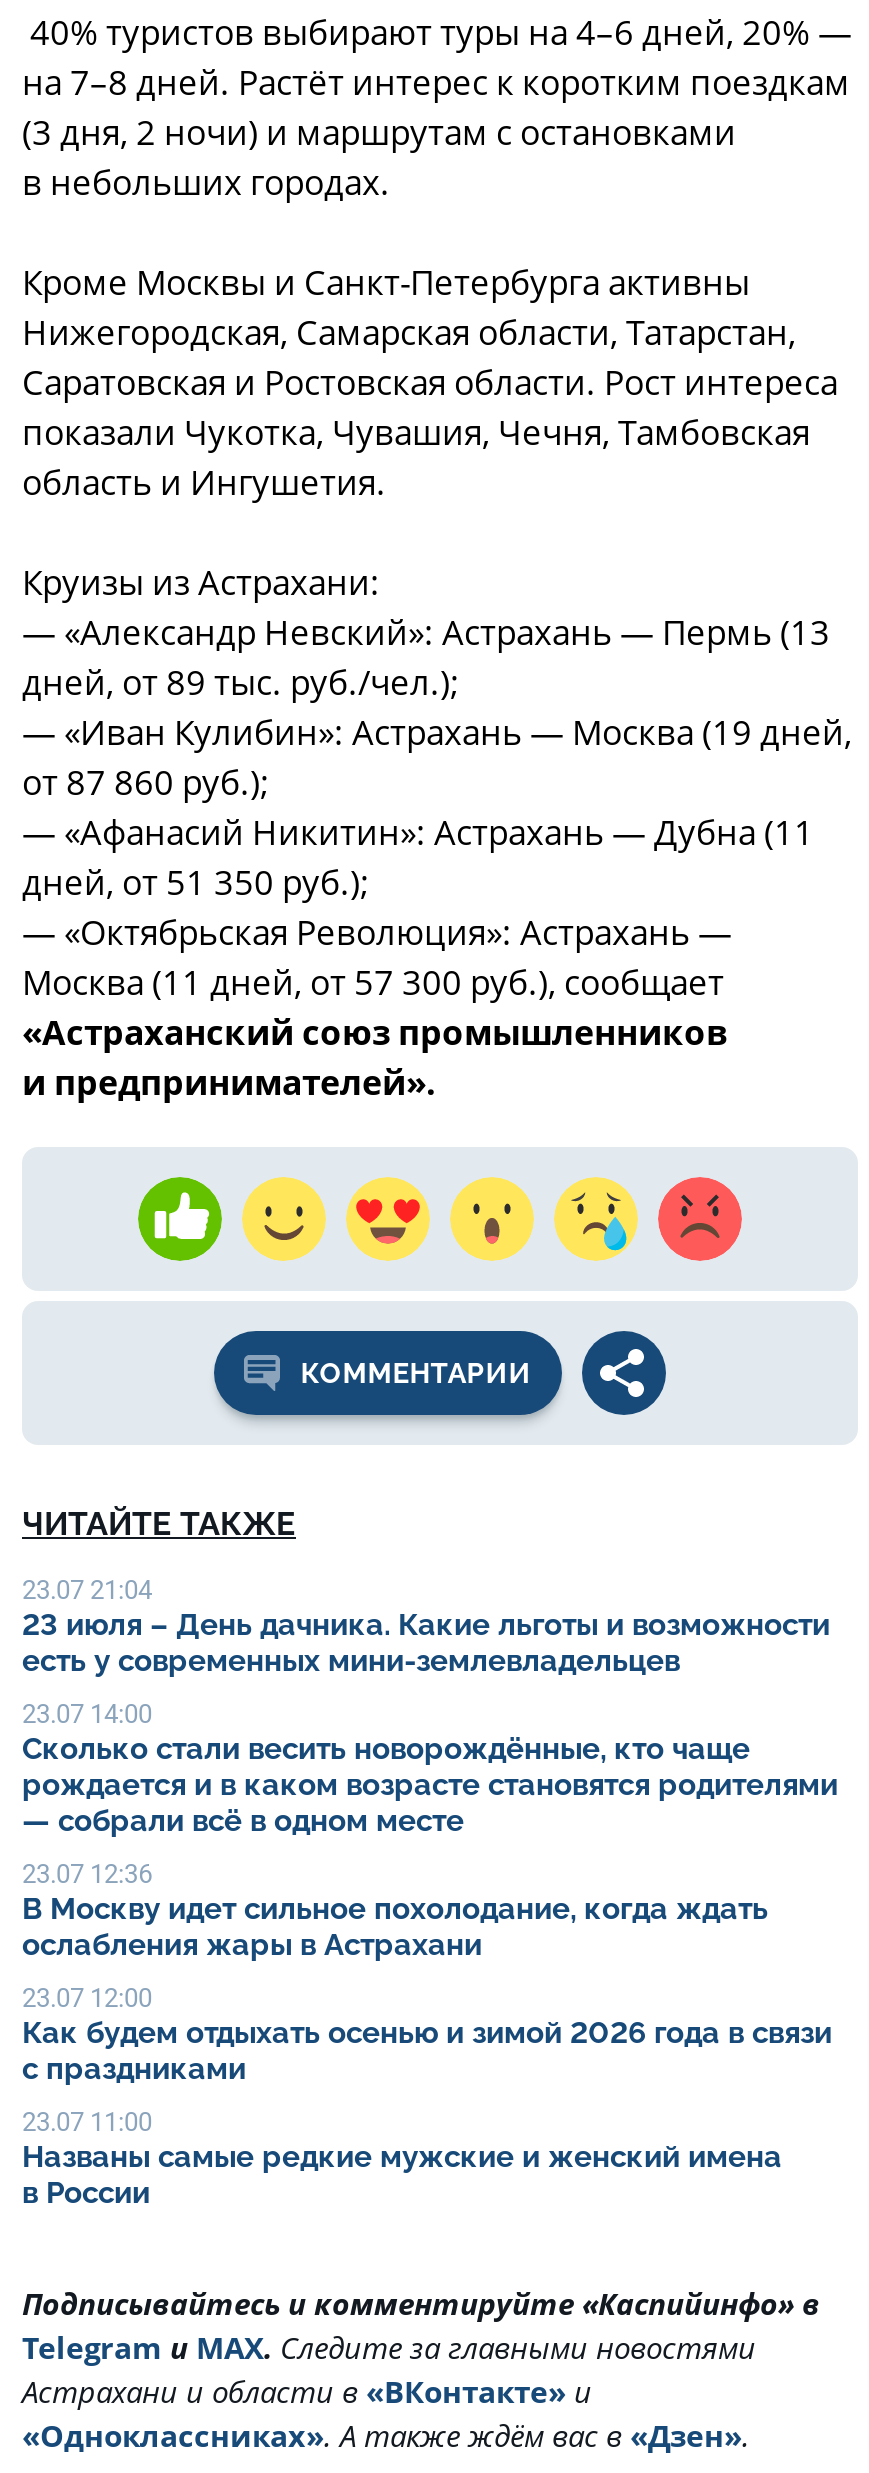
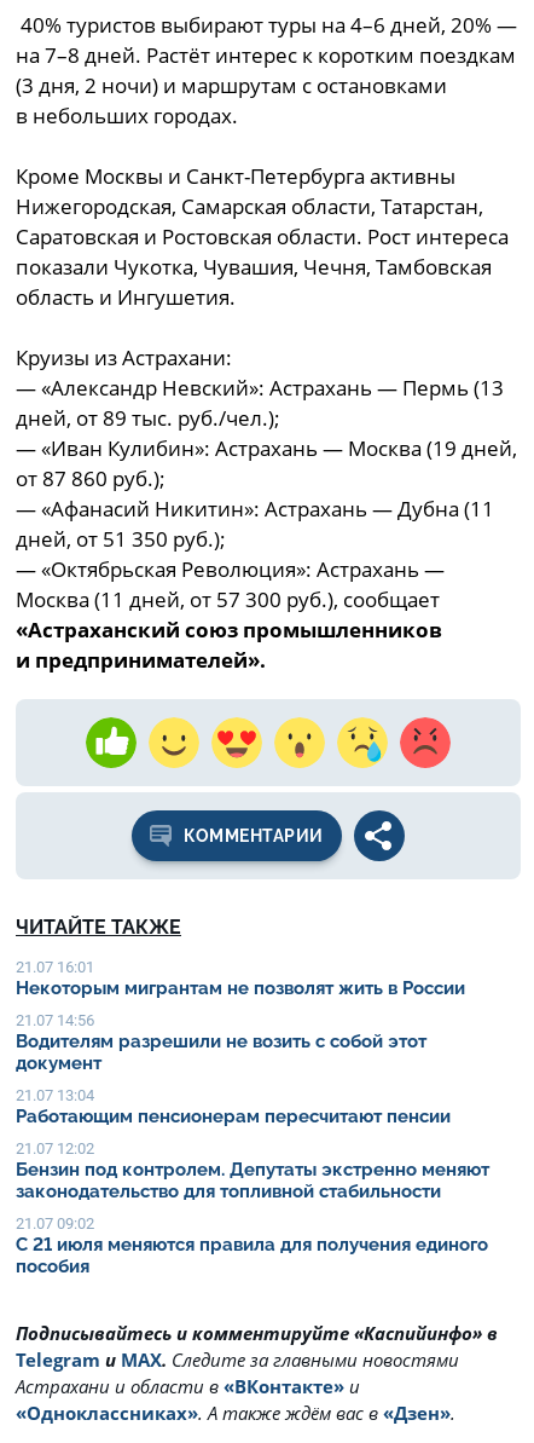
- 23.07 21:04
- 23 июля – День дачника. Какие льготы и возможности
- есть у современных мини-землевладельцев
+ 21.07 16:01
+ Некоторым мигрантам не позволят жить в России

- 23.07 14:00
- Сколько стали весить новорождённые, кто чаще
- рождается и в каком возрасте становятся родителями
- — собрали всё в одном месте
+ 21.07 14:56
+ Водителям разрешили не возить с собой этот
+ документ

- 23.07 12:36
- В Москву идет сильное похолодание, когда ждать
- ослабления жары в Астрахани
+ 21.07 13:04
+ Работающим пенсионерам пересчитают пенсии

- 23.07 12:00
- Как будем отдыхать осенью и зимой 2026 года в связи
- с праздниками
+ 21.07 12:02
+ Бензин под контролем. Депутаты экстренно меняют
+ законодательство для топливной стабильности

- 23.07 11:00
- Названы самые редкие мужские и женский имена
- в России
+ 21.07 09:02
+ С 21 июля меняются правила для получения единого
+ пособия
